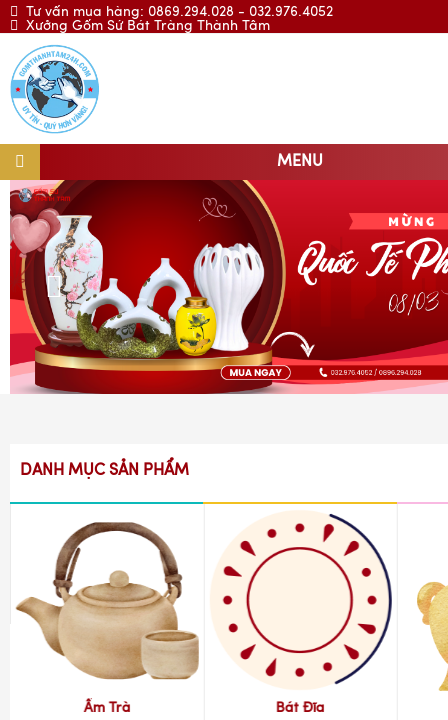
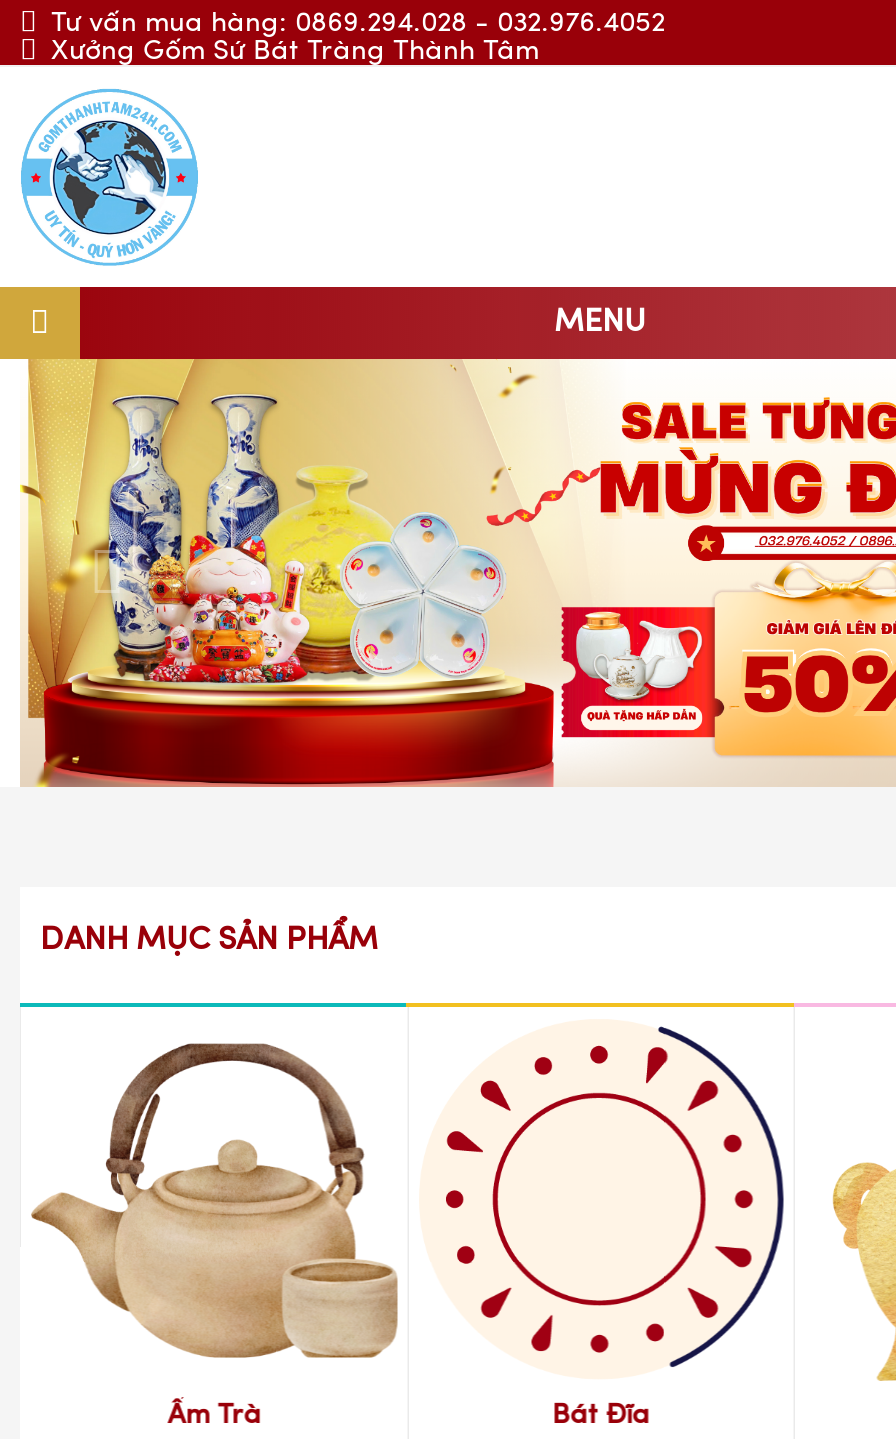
- [image]
+ [image]
